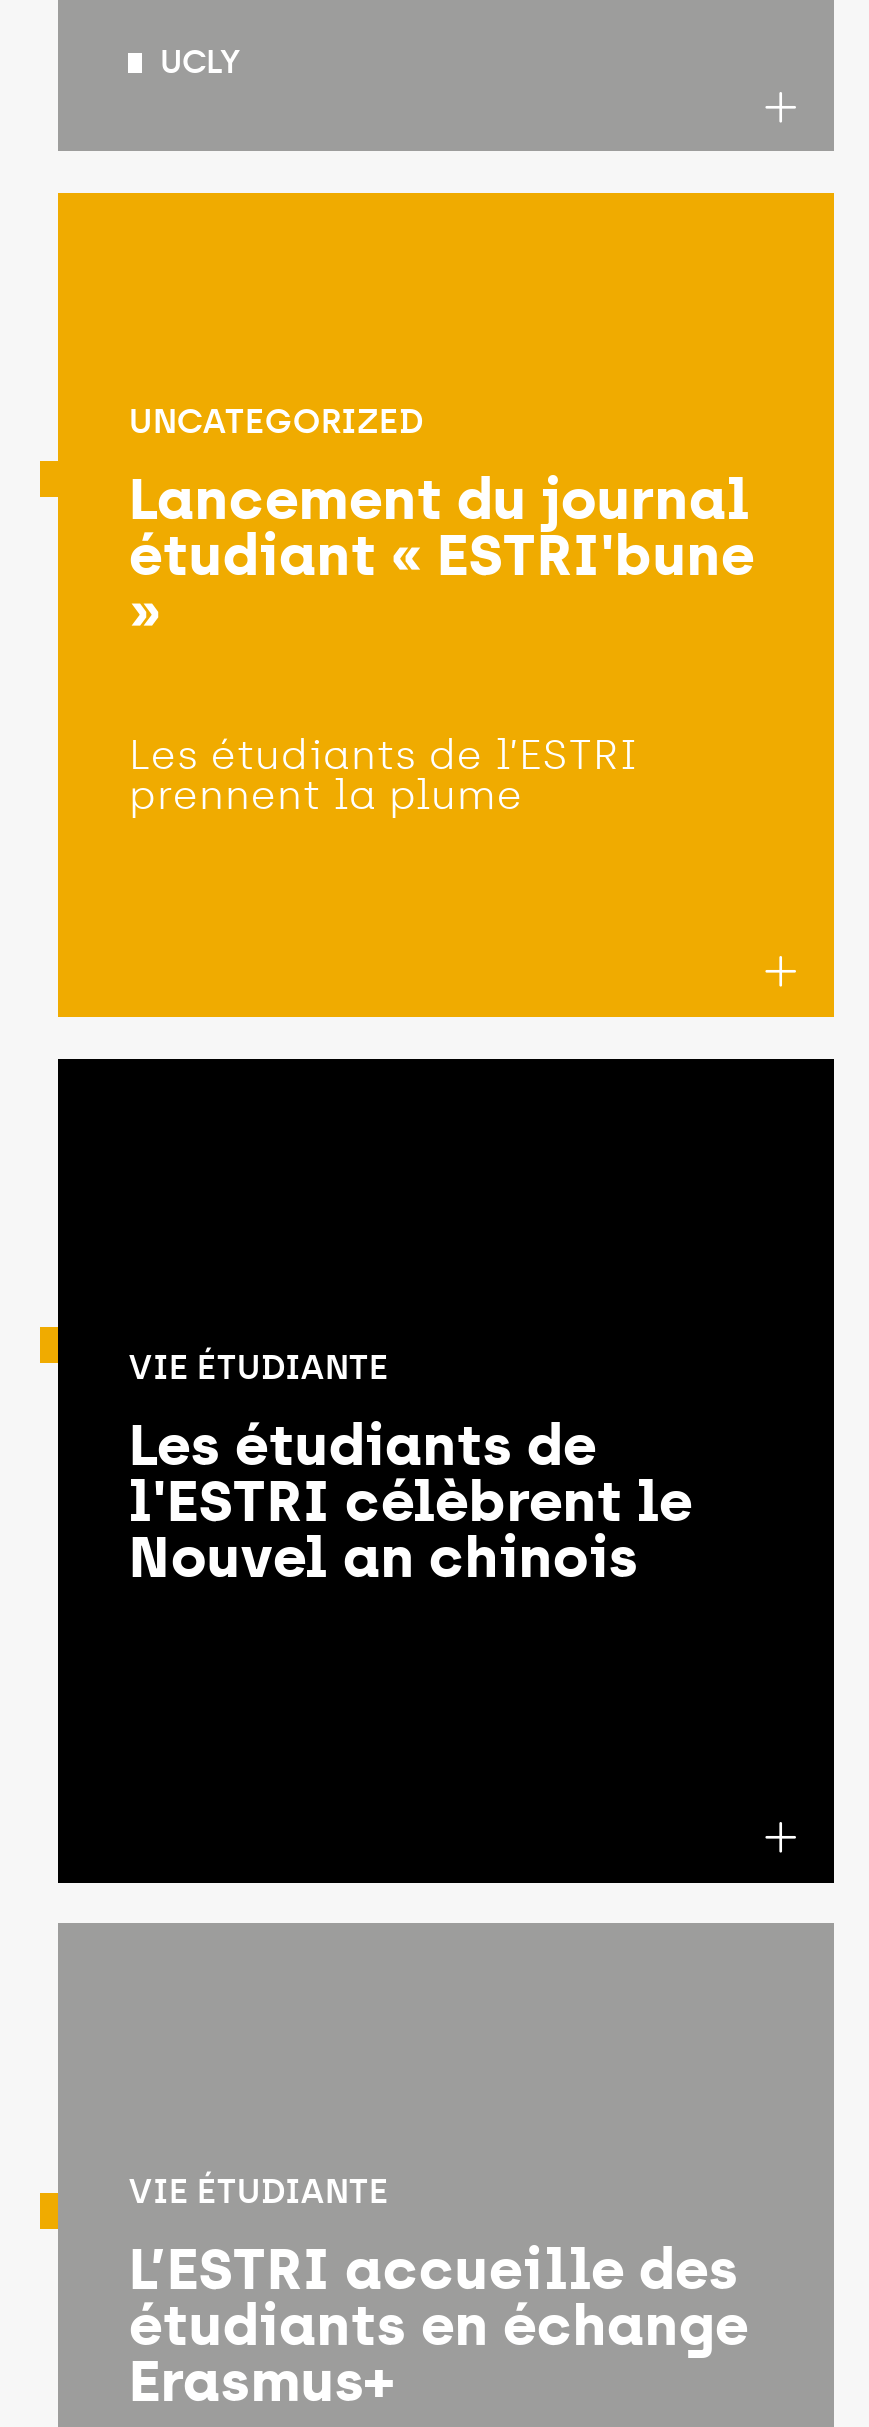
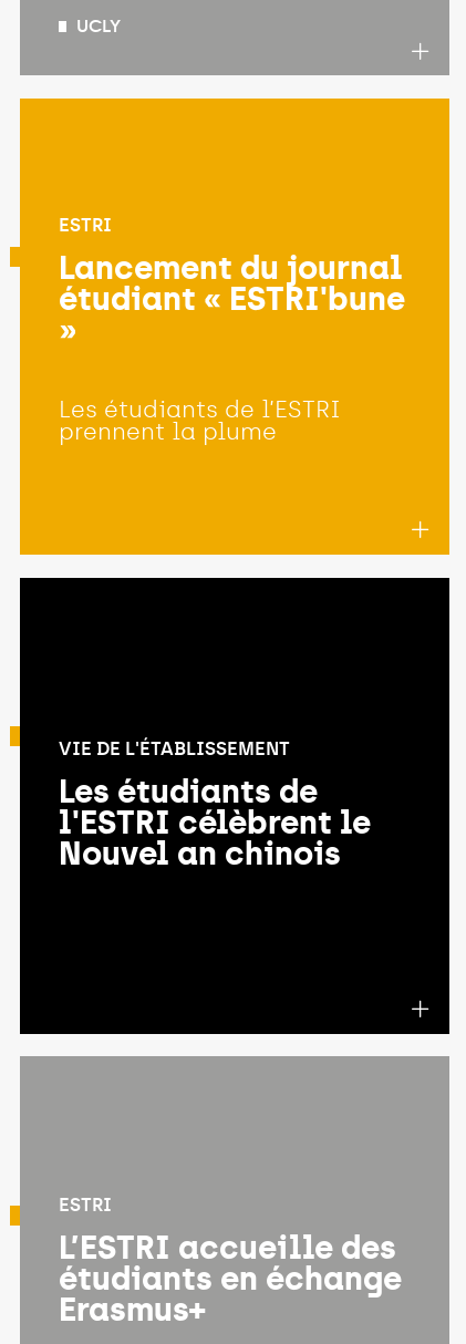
- UNCATEGORIZED
+ ESTRI

- VIE ÉTUDIANTE
+ VIE DE L'ÉTABLISSEMENT

- VIE ÉTUDIANTE
+ ESTRI
